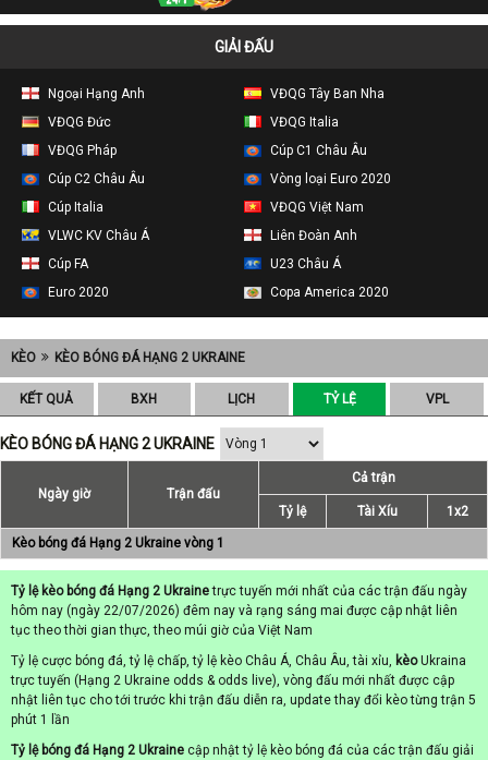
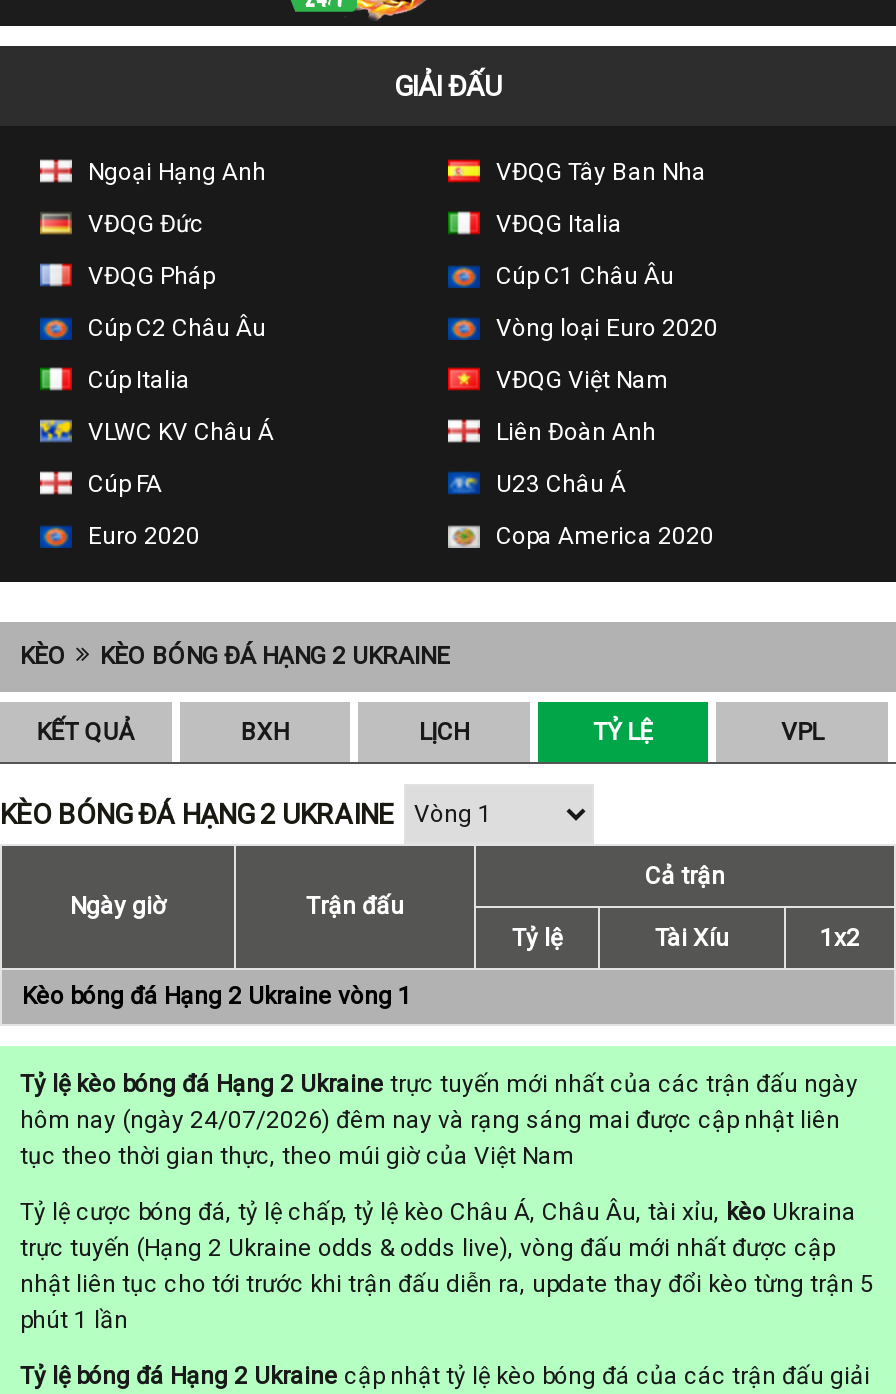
- hôm nay (ngày 22/07/2026) đêm nay và rạng sáng mai được cập nhật liên
+ hôm nay (ngày 24/07/2026) đêm nay và rạng sáng mai được cập nhật liên
